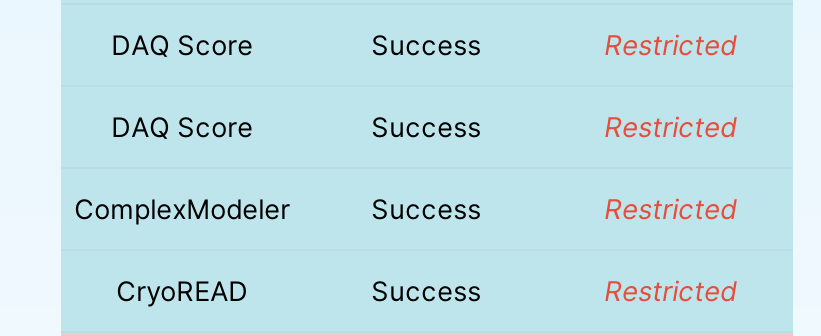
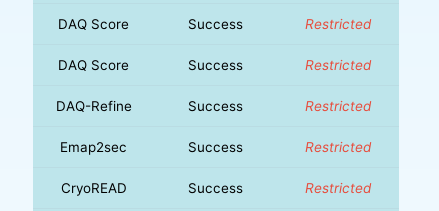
- ComplexModeler
+ DAQ-Refine
+ Success
+ Restricted
+ Emap2sec
